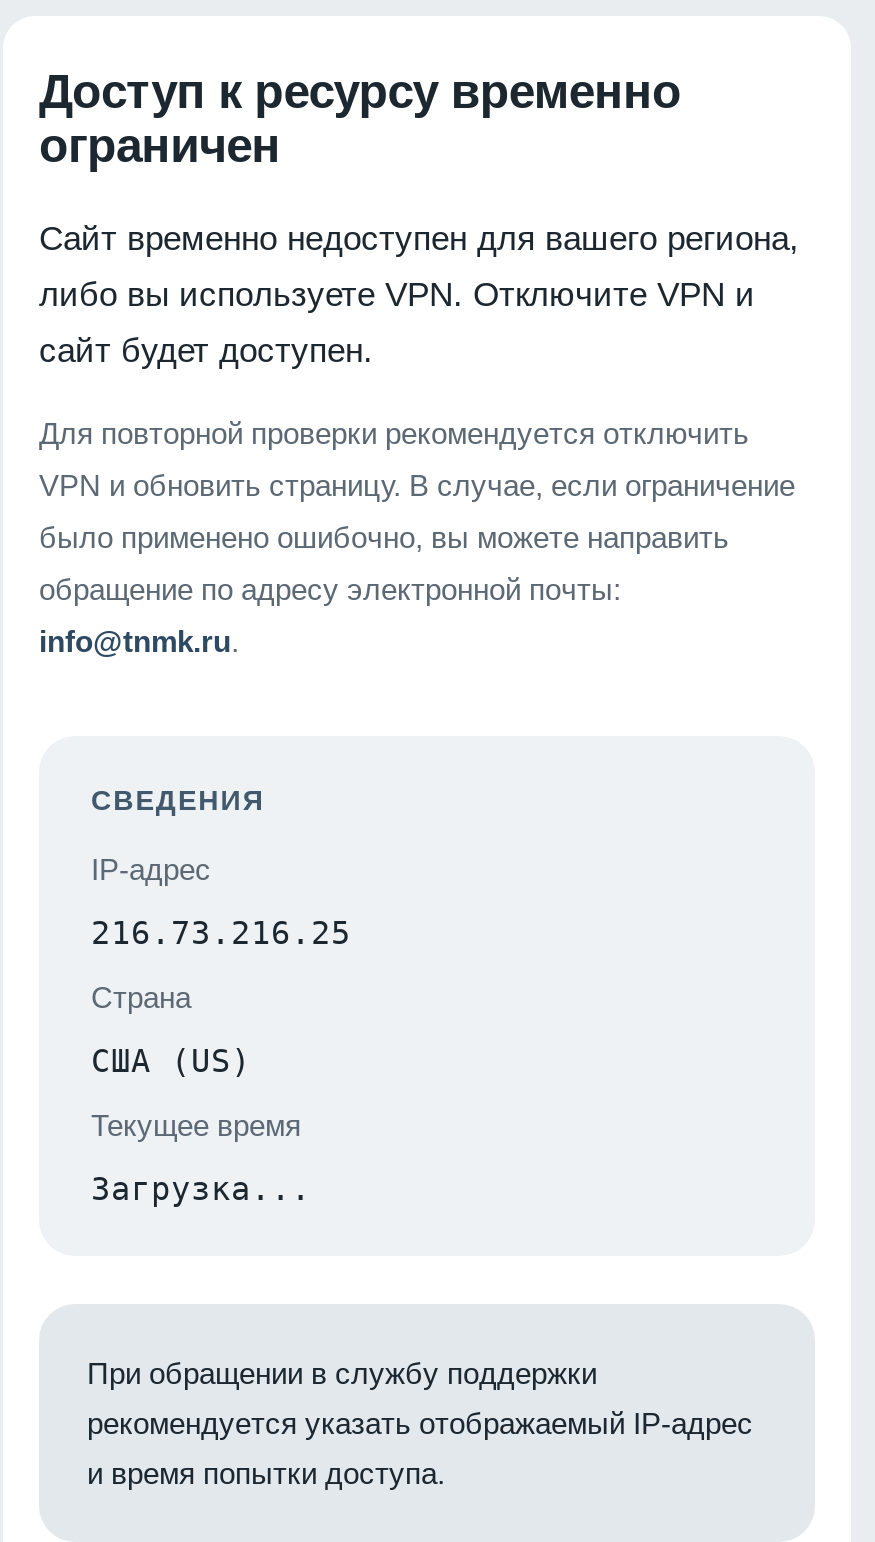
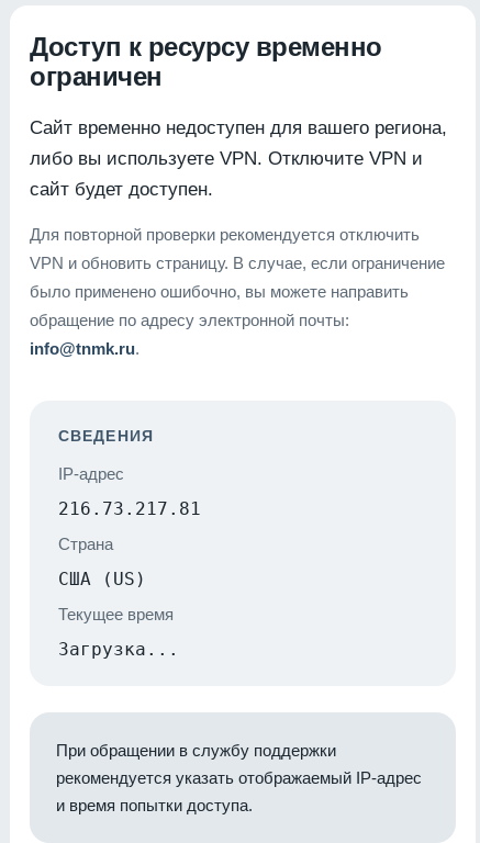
- 216.73.216.25
+ 216.73.217.81
